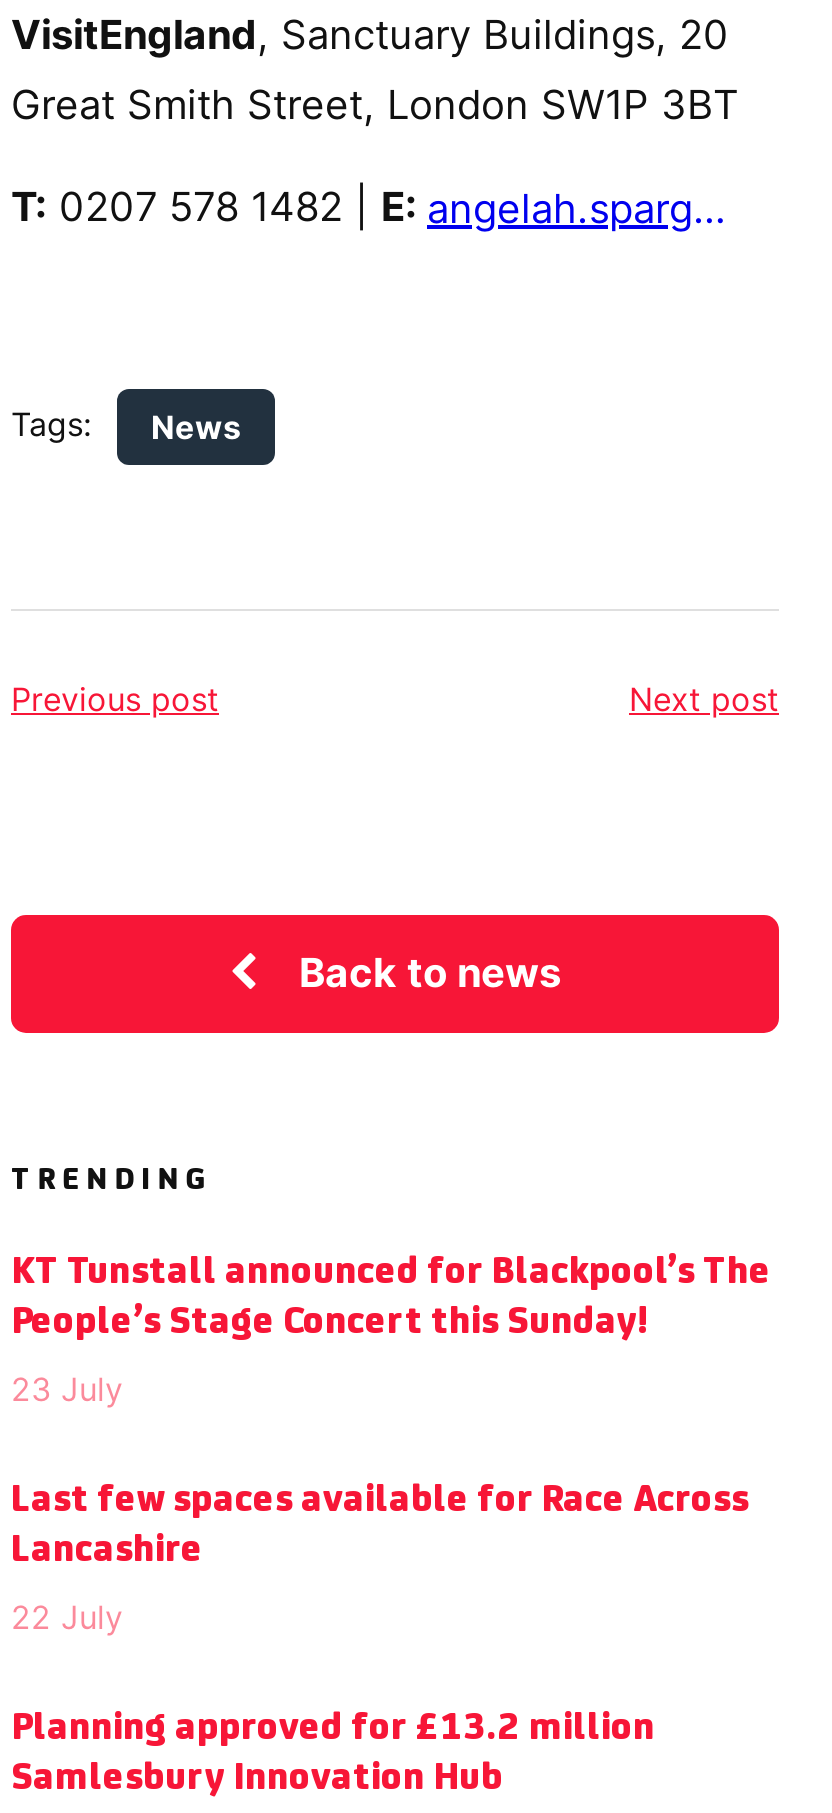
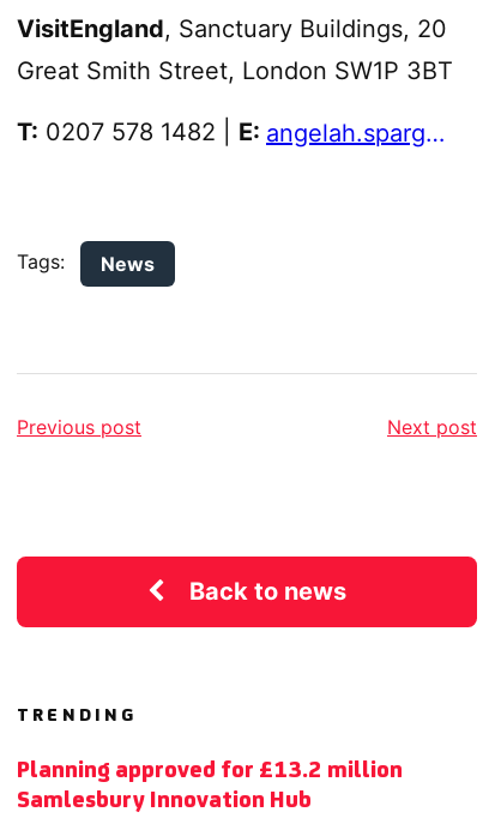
- KT Tunstall announced for Blackpool’s The
- People’s Stage Concert this Sunday!
- 23 July
- Last few spaces available for Race Across
- Lancashire
- 22 July
